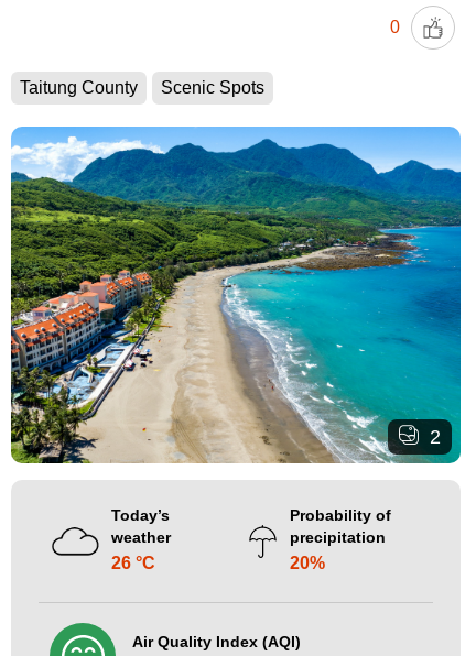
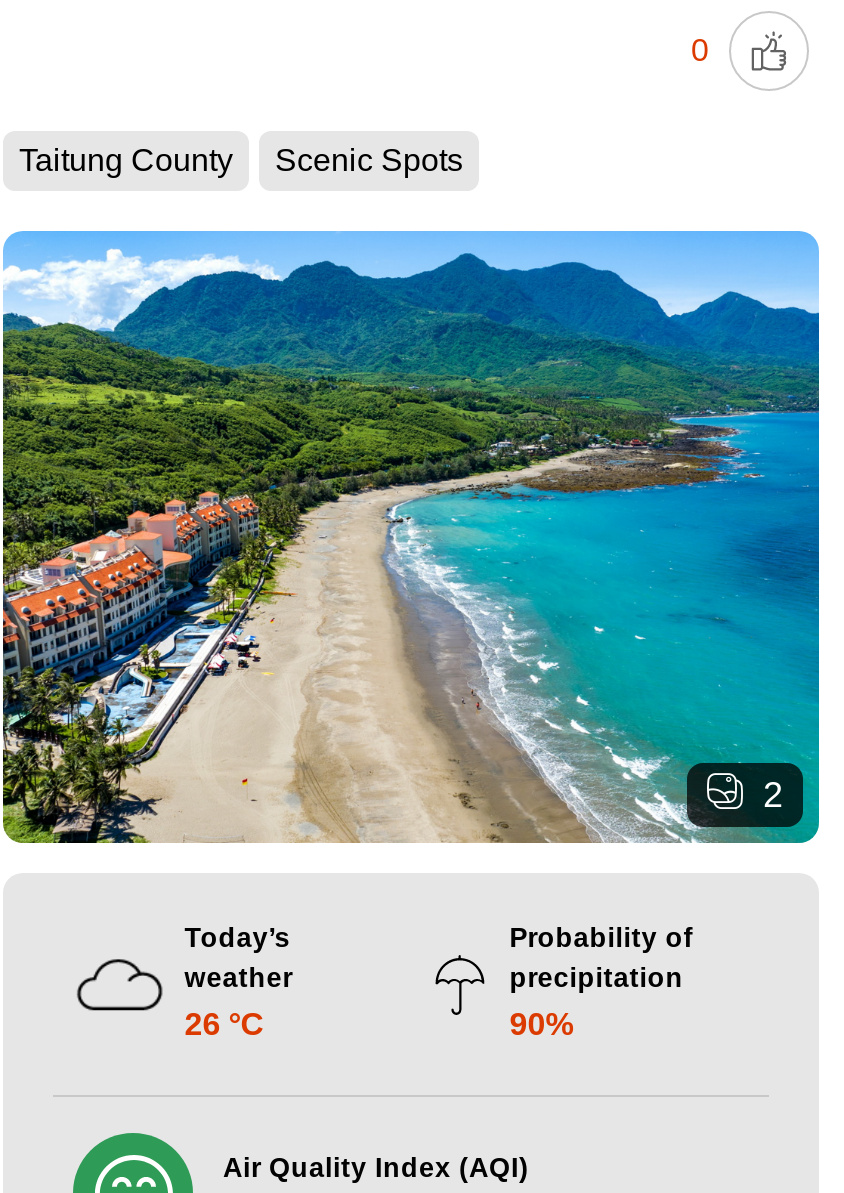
- 20%
+ 90%
